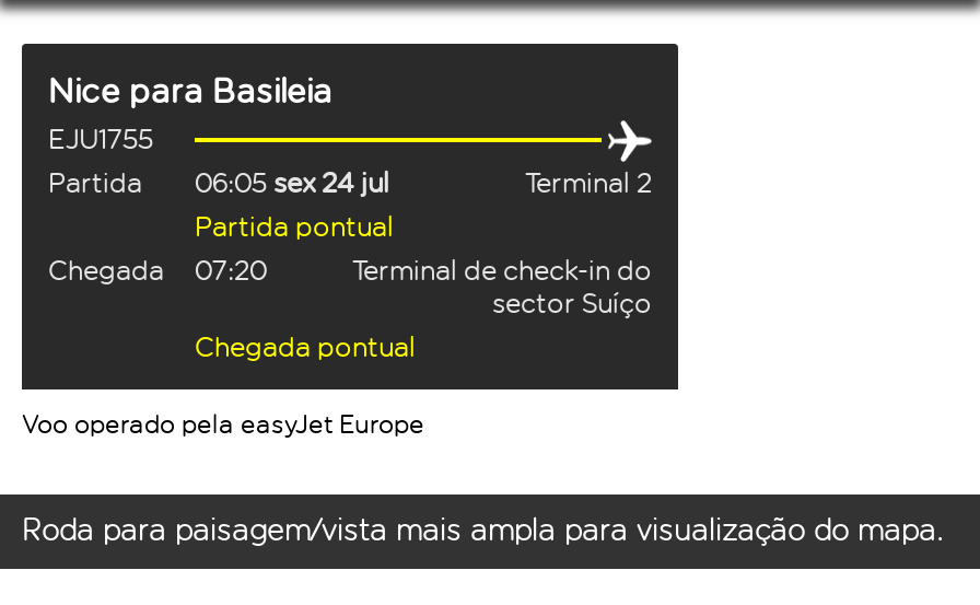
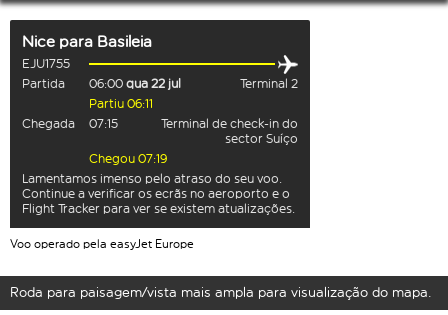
- Partida 06:05 sex 24 jul
+ Partida 06:00 qua 22 jul

- Partida pontual
+ Partiu 06:11

- Chegada 07:20
+ Chegada 07:15

- Chegada pontual
+ Chegou 07:19
+ Lamentamos imenso pelo atraso do seu voo.
+ Continue a verificar os ecrãs no aeroporto e o
+ Flight Tracker para ver se existem atualizações.
